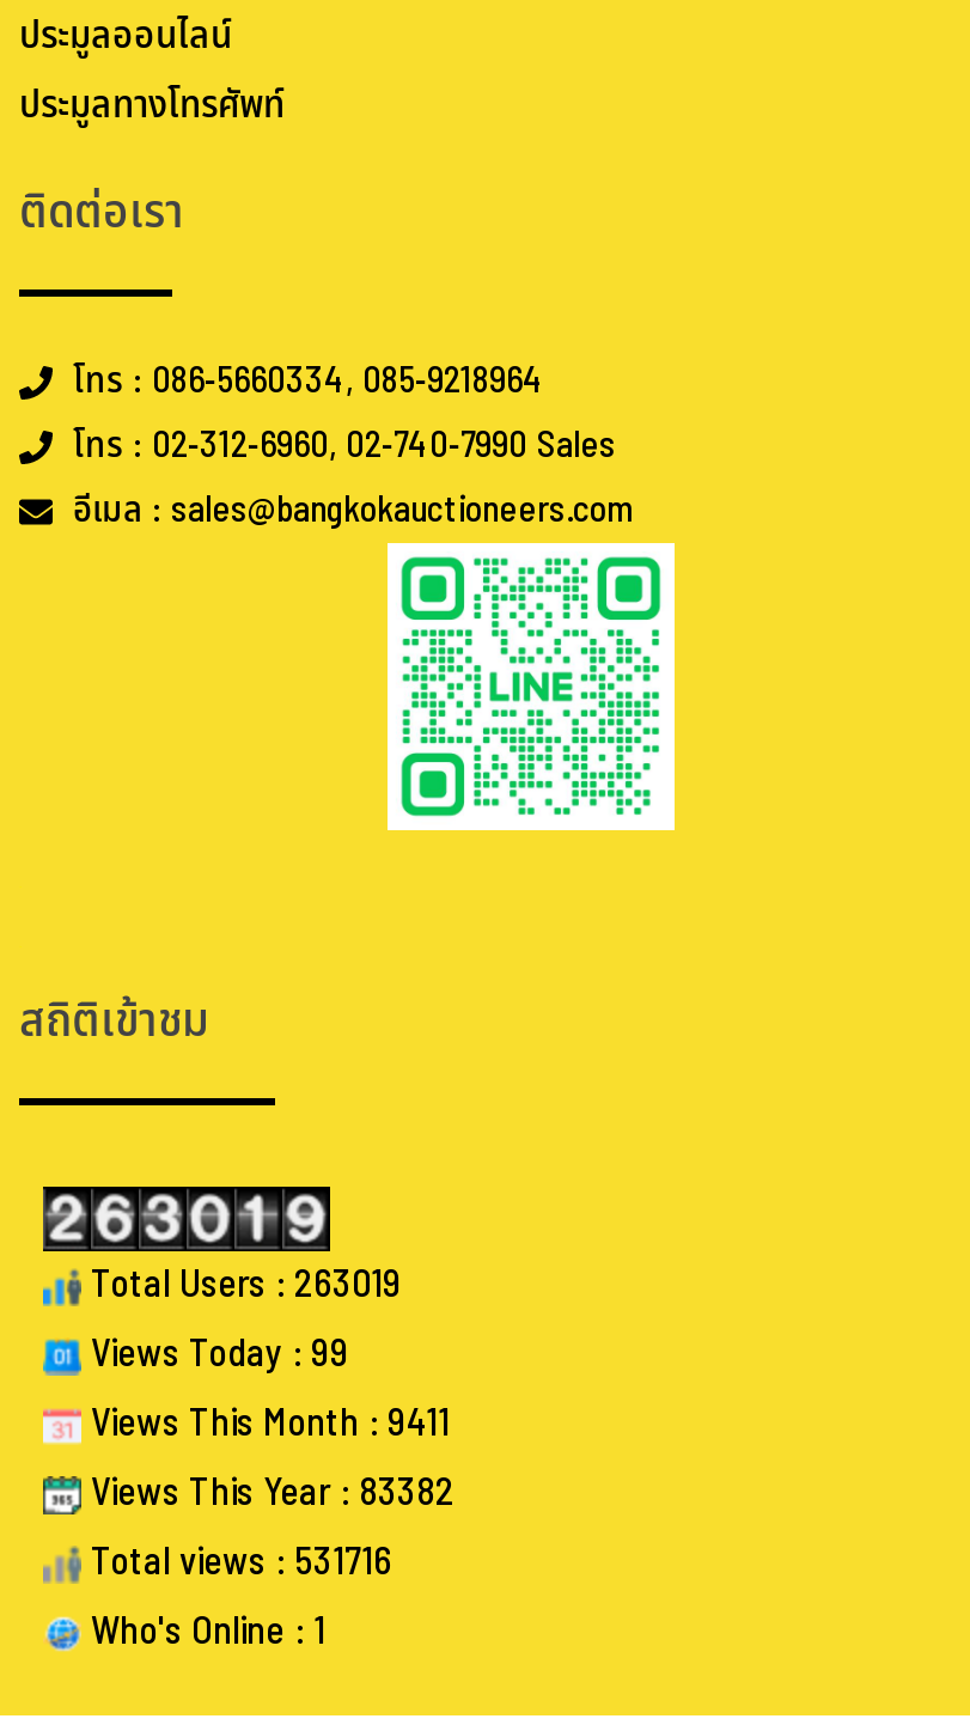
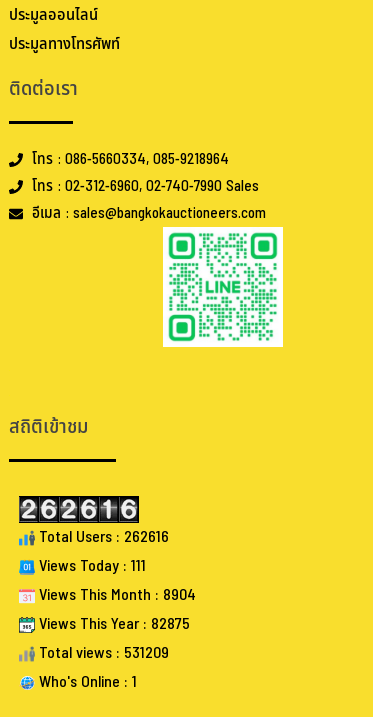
- Total Users : 263019
+ Total Users : 262616

- Views Today : 99
+ Views Today : 111

- Views This Month : 9411
+ Views This Month : 8904

- Views This Year : 83382
+ Views This Year : 82875

- Total views : 531716
+ Total views : 531209
